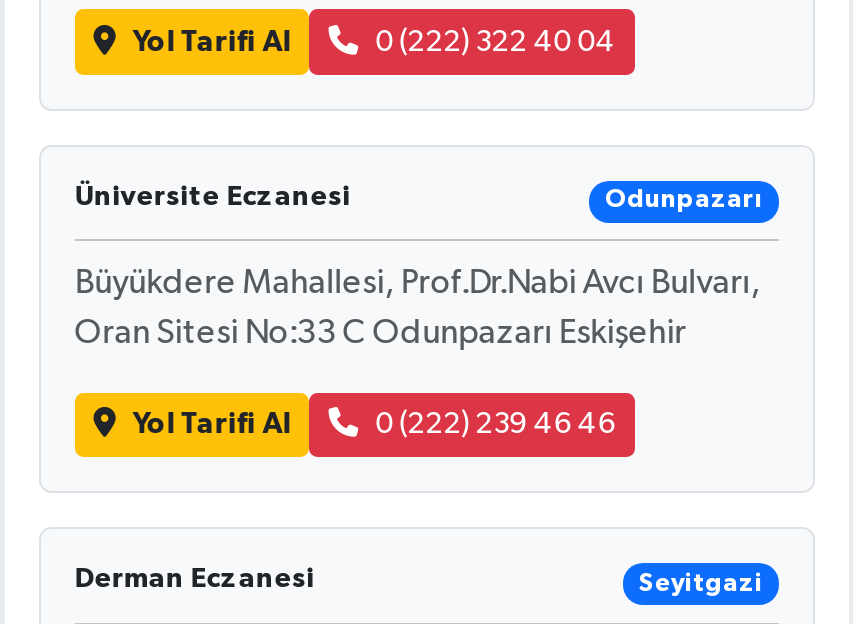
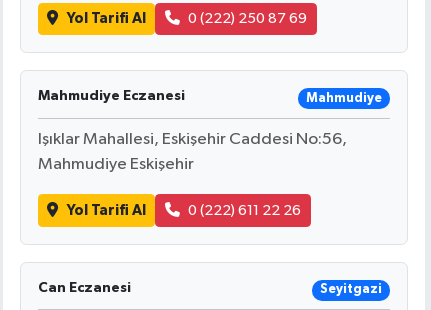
- 0 (222) 322 40 04
+ 0 (222) 250 87 69

- Üniversite Eczanesi
- Odunpazarı
+ Mahmudiye Eczanesi
+ Mahmudiye

- Büyükdere Mahallesi, Prof.Dr.Nabi Avcı Bulvarı,
+ Işıklar Mahallesi, Eskişehir Caddesi No:56,

- Oran Sitesi No:33 C Odunpazarı Eskişehir
+ Mahmudiye Eskişehir

- 0 (222) 239 46 46
+ 0 (222) 611 22 26

- Derman Eczanesi
+ Can Eczanesi
